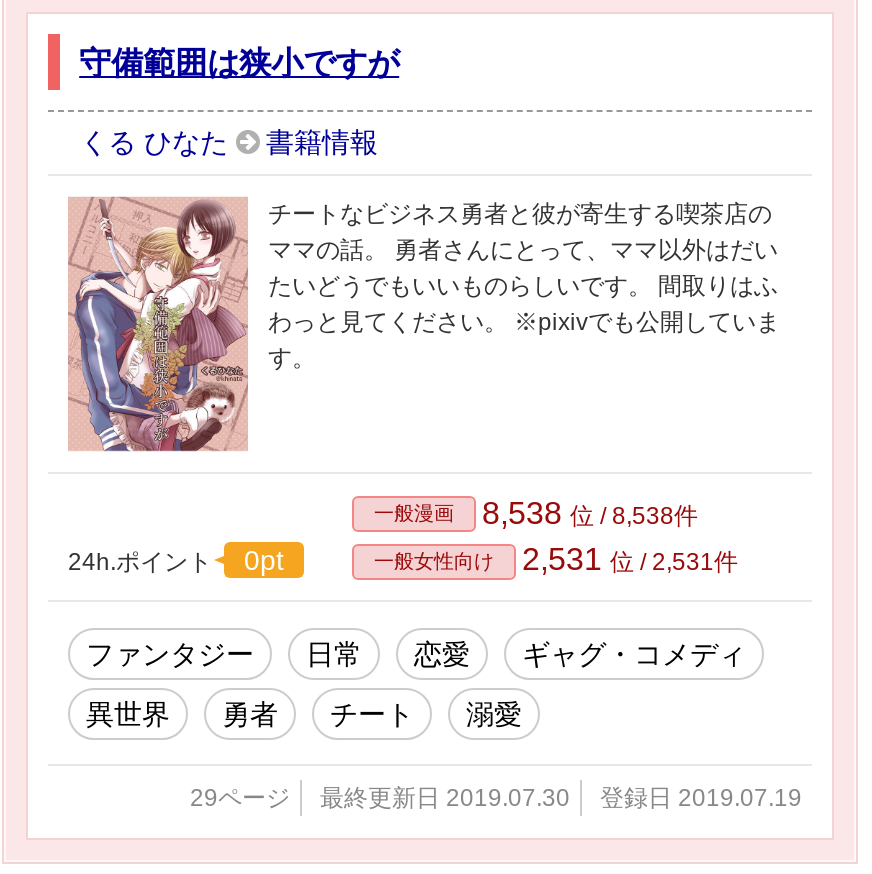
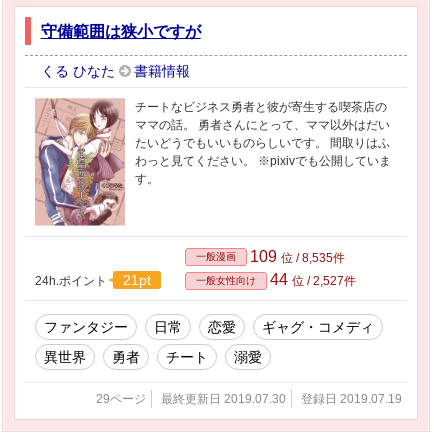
- 一般漫画 8,538位 / 8,538件
+ 一般漫画 109位 / 8,535件

- 24h.ポイント 0pt
+ 24h.ポイント 21pt

- 一般女性向け 2,531位 / 2,531件
+ 一般女性向け 44位 / 2,527件
